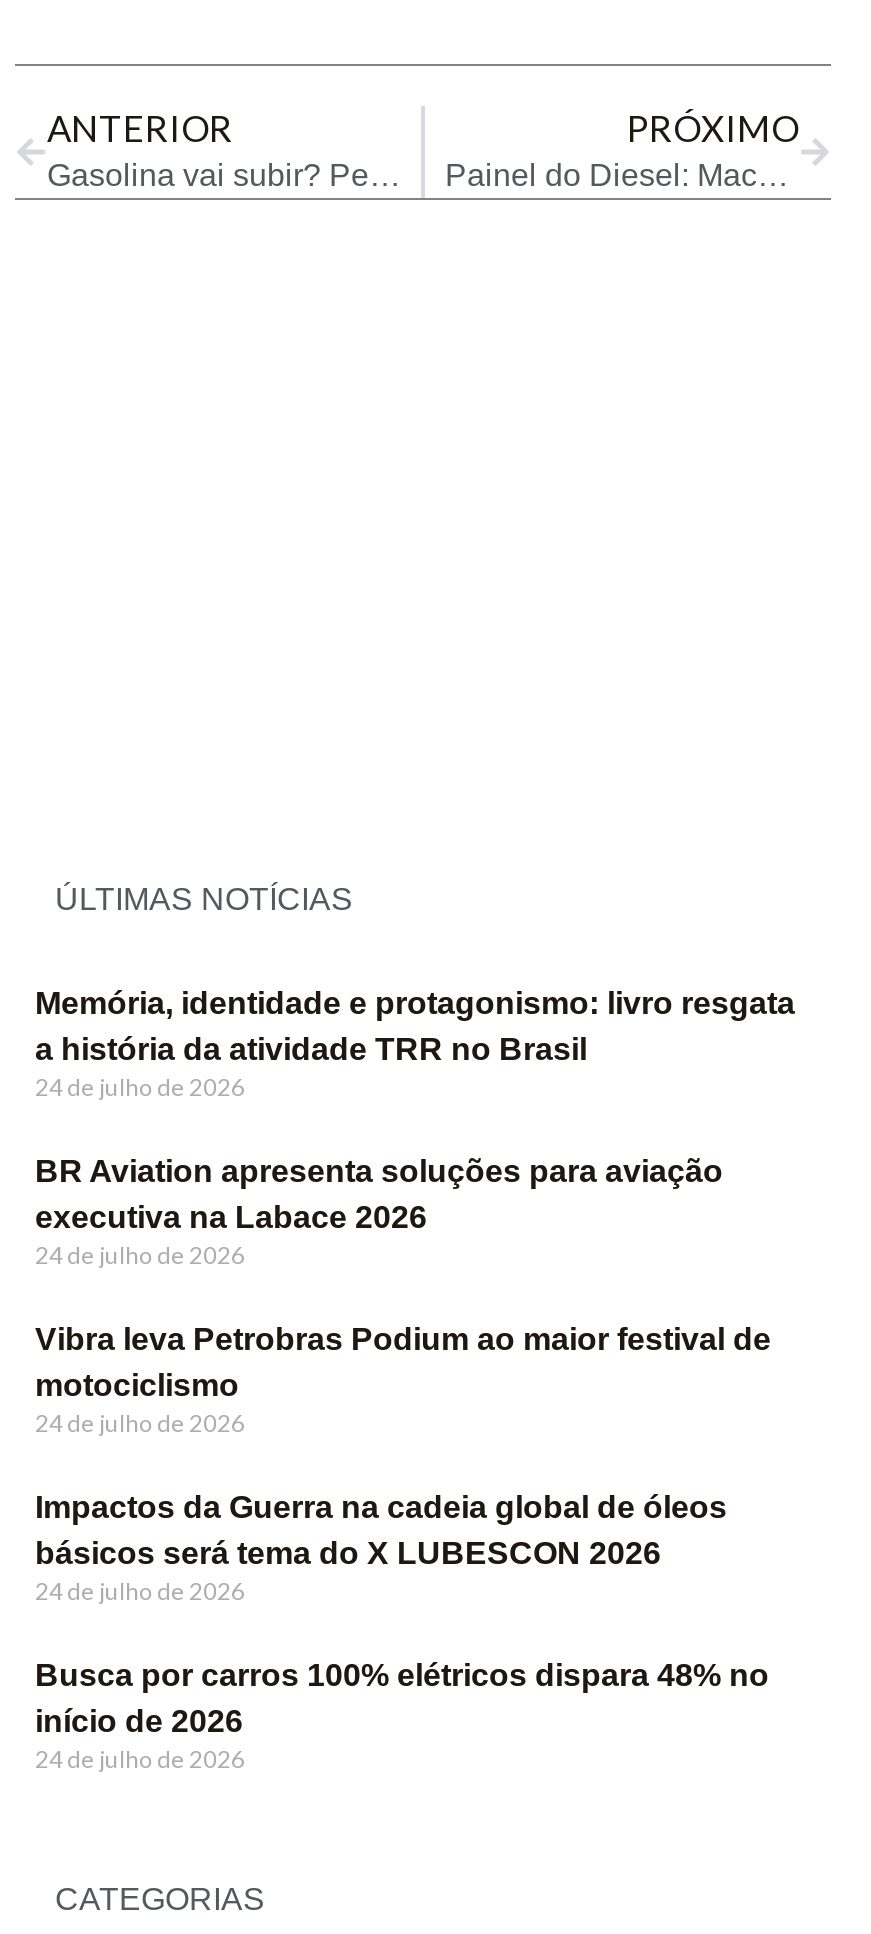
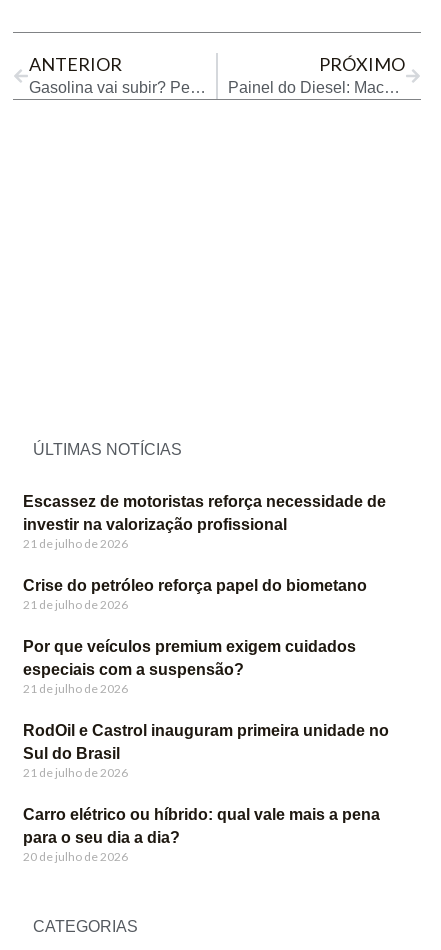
- Memória, identidade e protagonismo: livro resgata
- a história da atividade TRR no Brasil
- 24 de julho de 2026
+ Escassez de motoristas reforça necessidade de
+ investir na valorização profissional
+ 21 de julho de 2026

- BR Aviation apresenta soluções para aviação
- executiva na Labace 2026
- 24 de julho de 2026
+ Crise do petróleo reforça papel do biometano
+ 21 de julho de 2026

- Vibra leva Petrobras Podium ao maior festival de
- motociclismo
- 24 de julho de 2026
+ Por que veículos premium exigem cuidados
+ especiais com a suspensão?
+ 21 de julho de 2026

- Impactos da Guerra na cadeia global de óleos
- básicos será tema do X LUBESCON 2026
- 24 de julho de 2026
+ RodOil e Castrol inauguram primeira unidade no
+ Sul do Brasil
+ 21 de julho de 2026

- Busca por carros 100% elétricos dispara 48% no
- início de 2026
- 24 de julho de 2026
+ Carro elétrico ou híbrido: qual vale mais a pena
+ para o seu dia a dia?
+ 20 de julho de 2026
